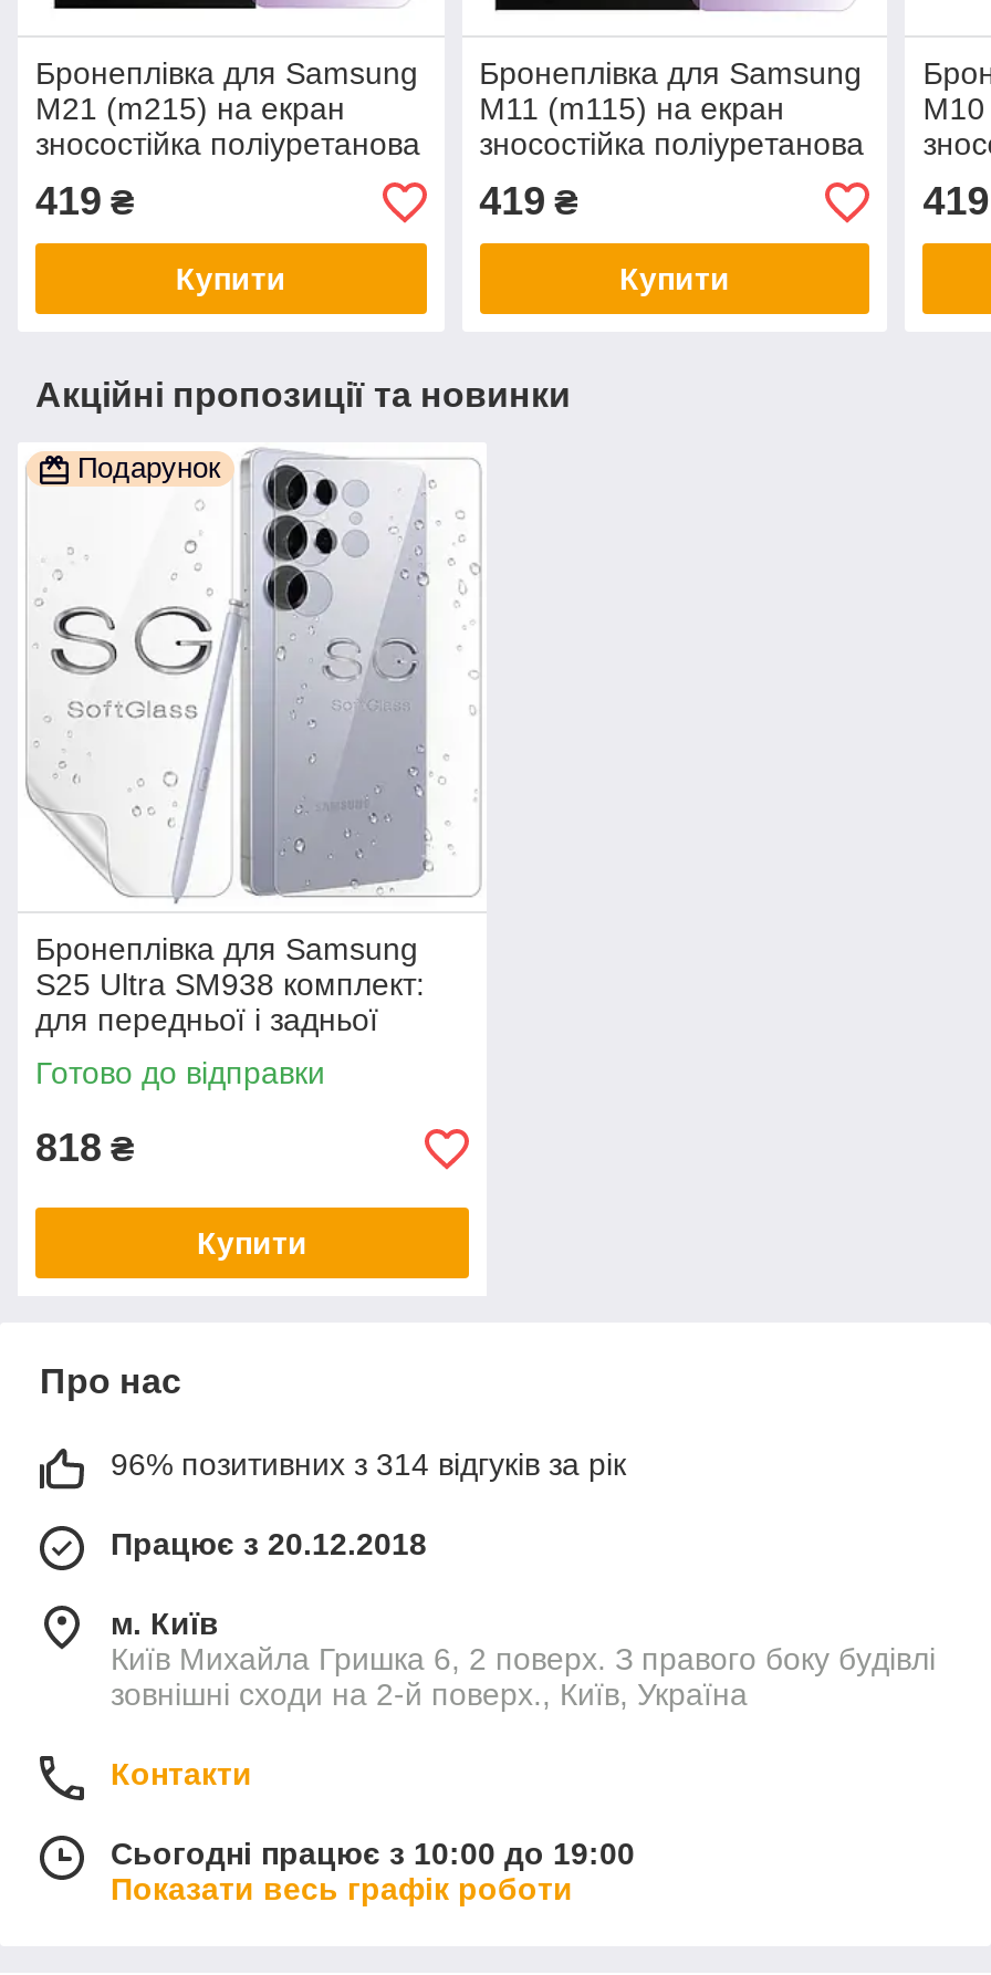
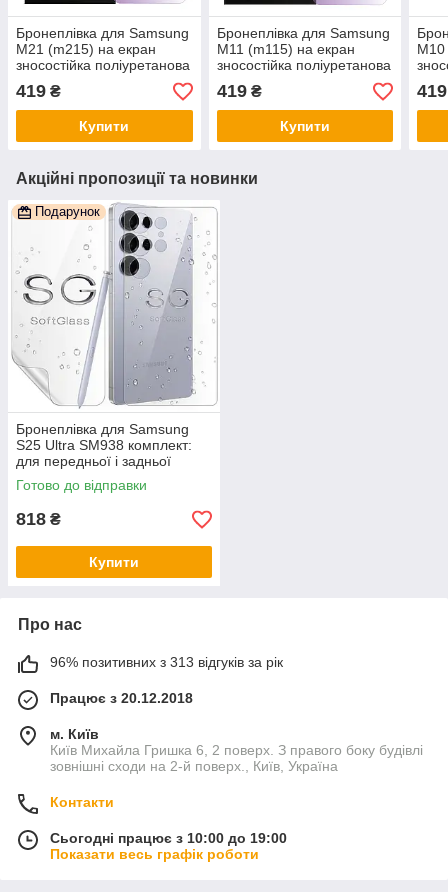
- 96% позитивних з 314 відгуків за рік
+ 96% позитивних з 313 відгуків за рік
